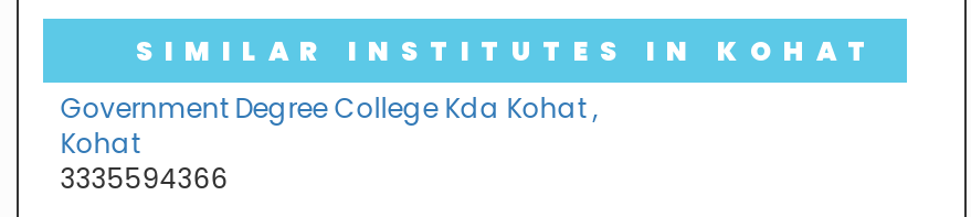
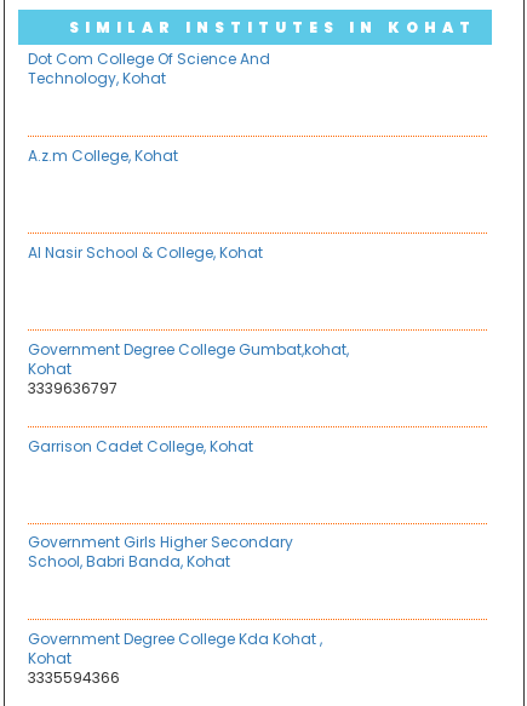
+ Dot Com College Of Science And
+ Technology, Kohat

+ A.z.m College, Kohat

+ Al Nasir School & College, Kohat

+ Government Degree College Gumbat,kohat,
+ Kohat
+ 3339636797
+ Garrison Cadet College, Kohat

+ Government Girls Higher Secondary
+ School, Babri Banda, Kohat
